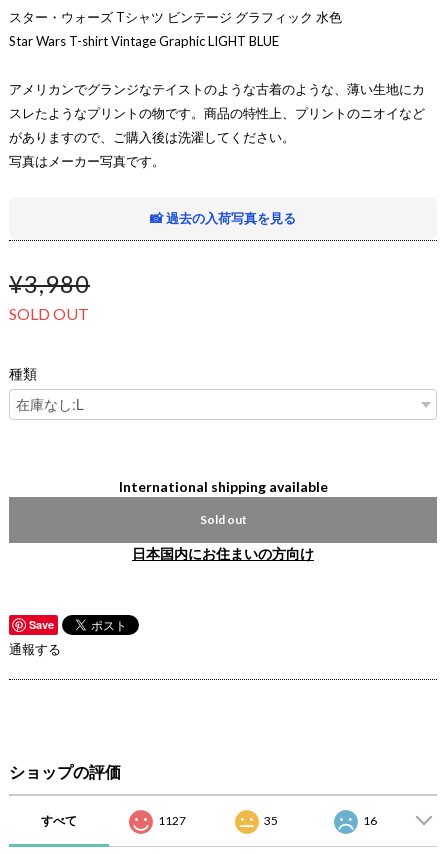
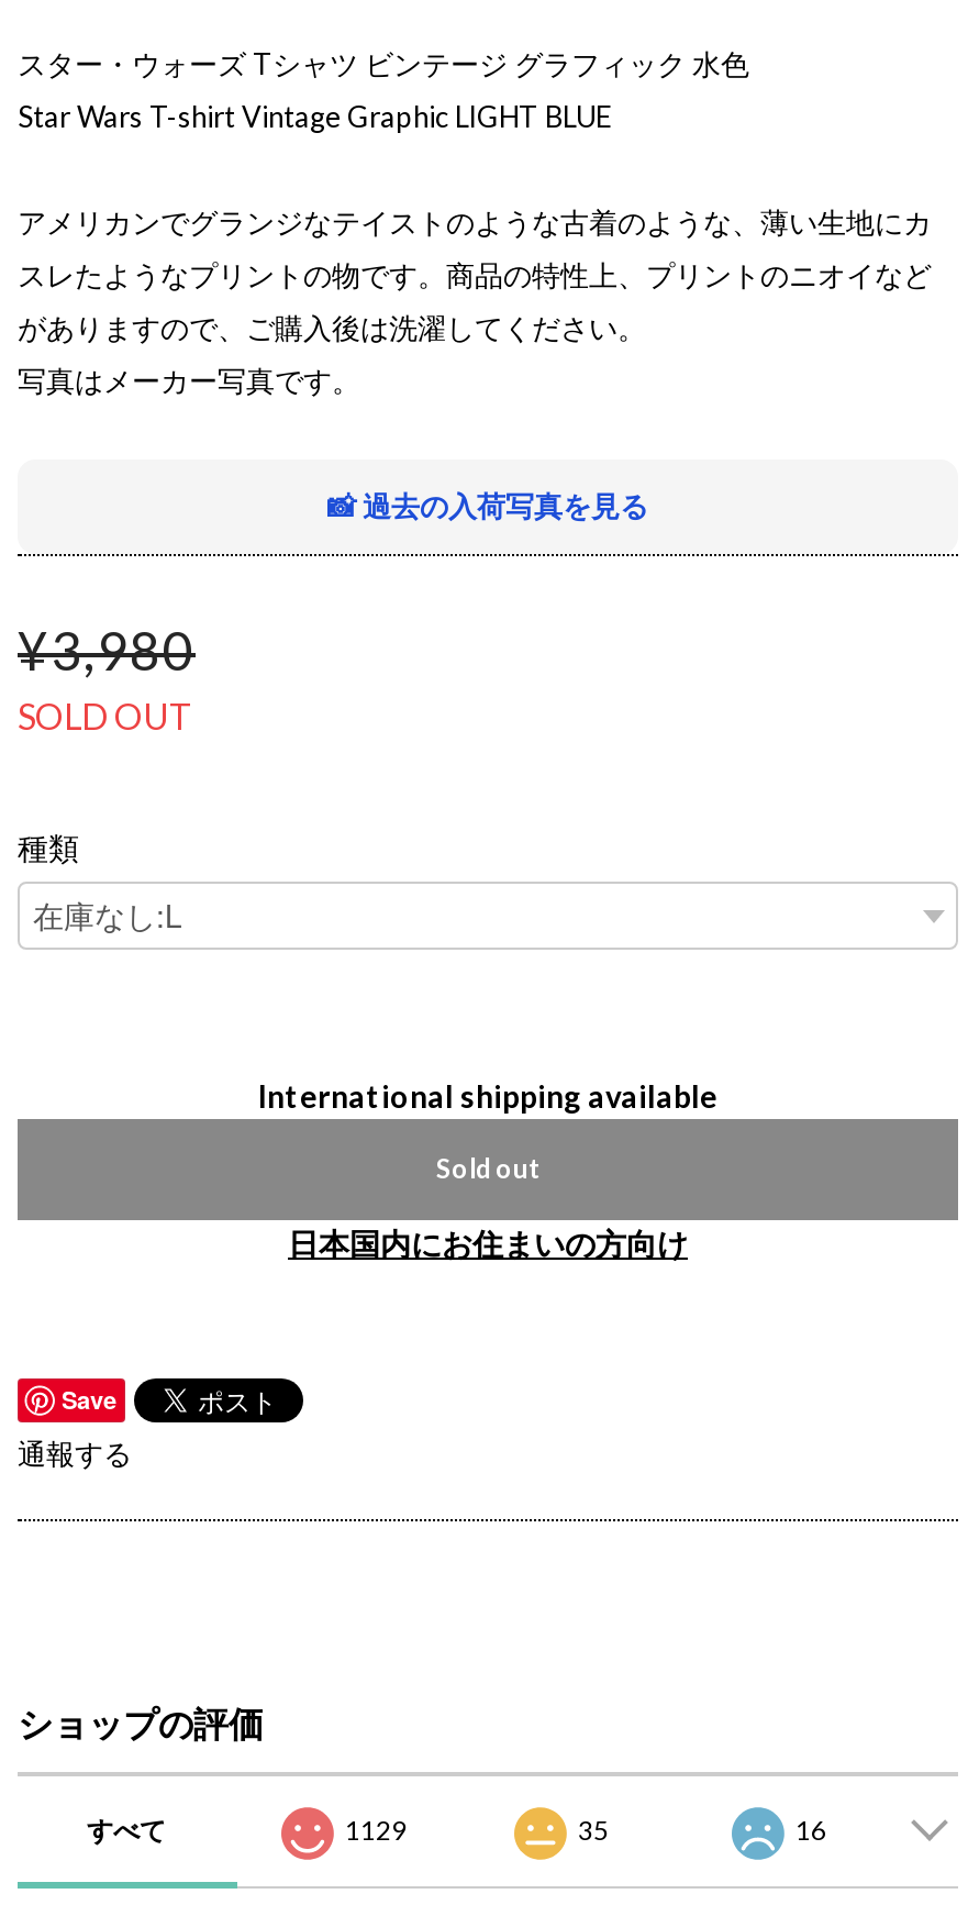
- 1127
+ 1129
